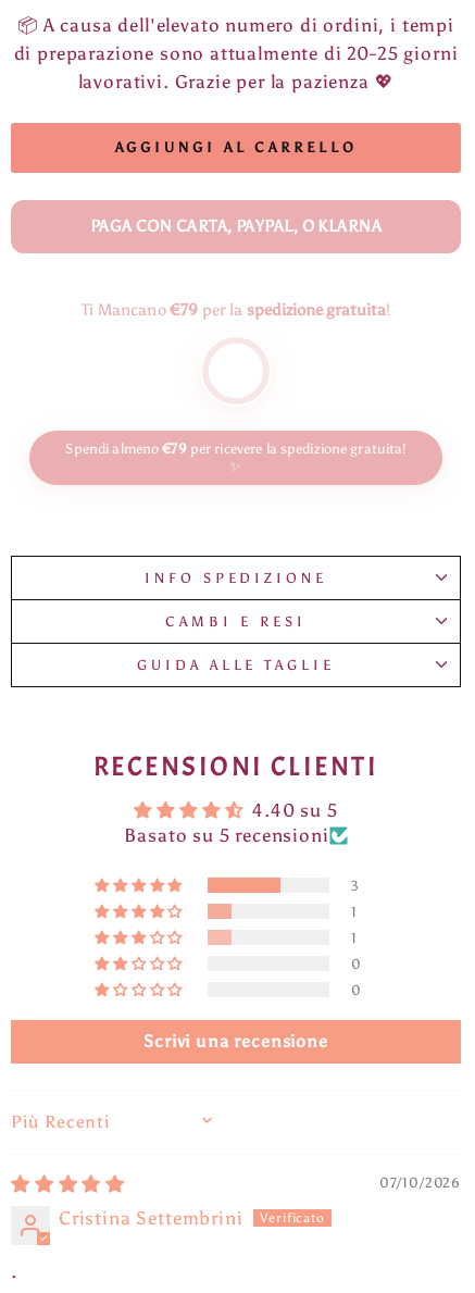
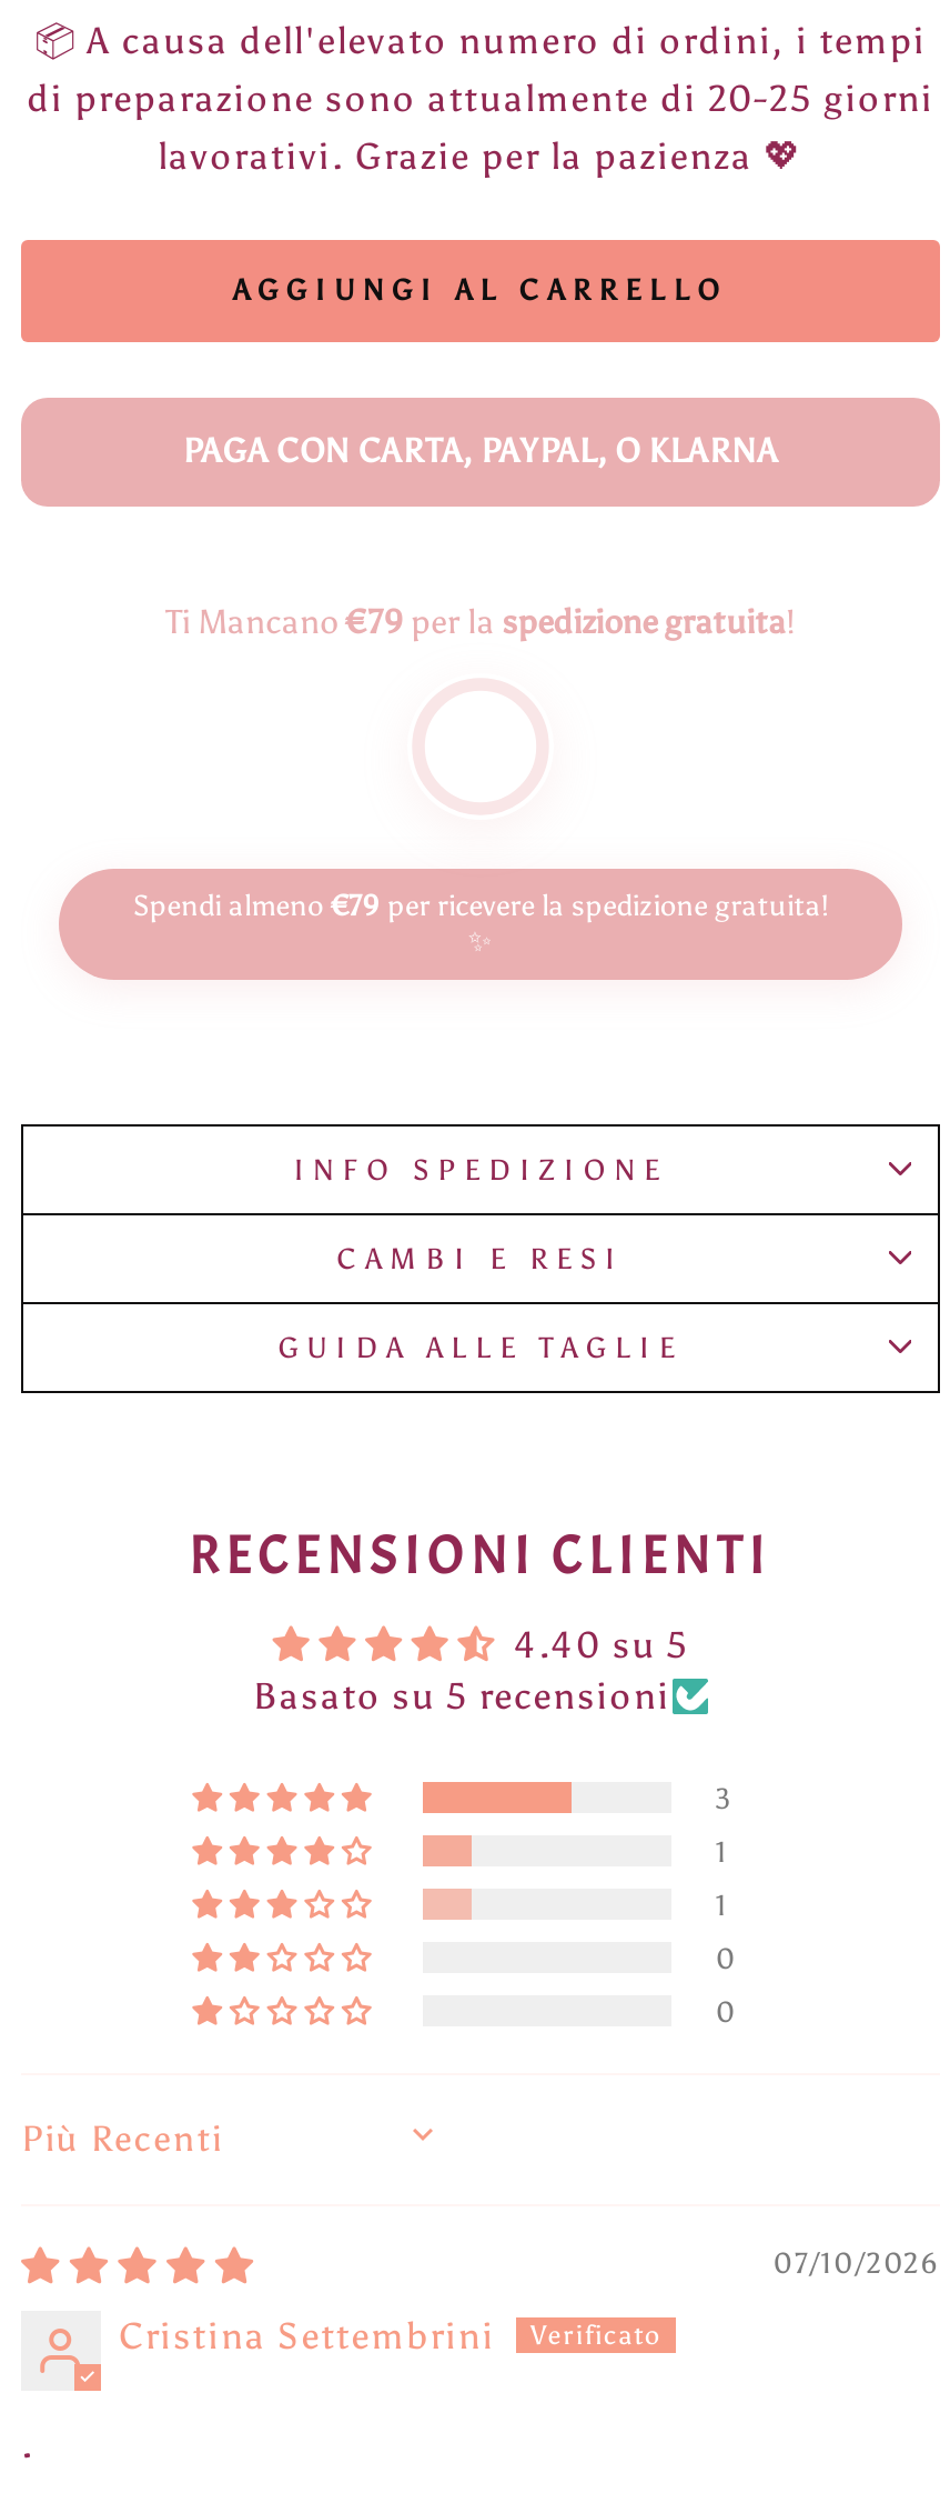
- Scrivi una recensione
